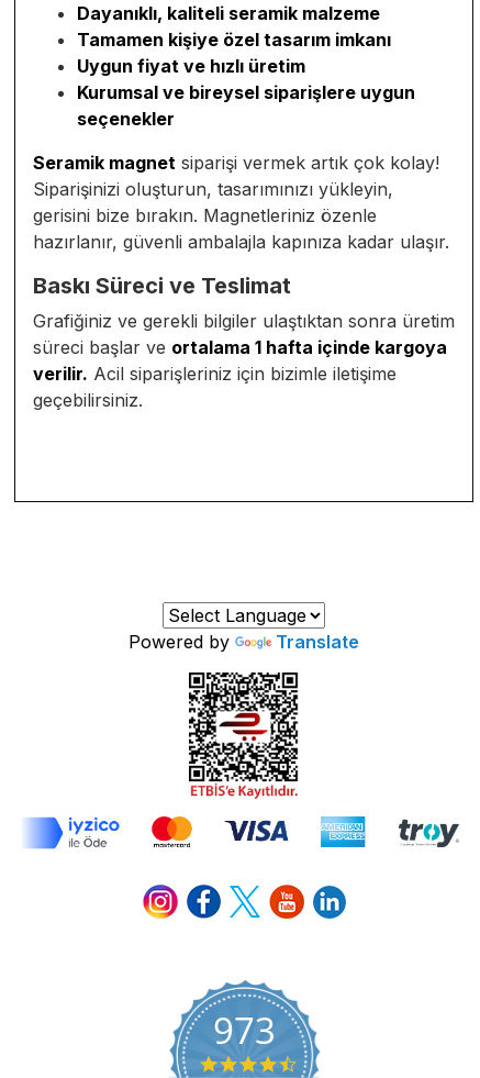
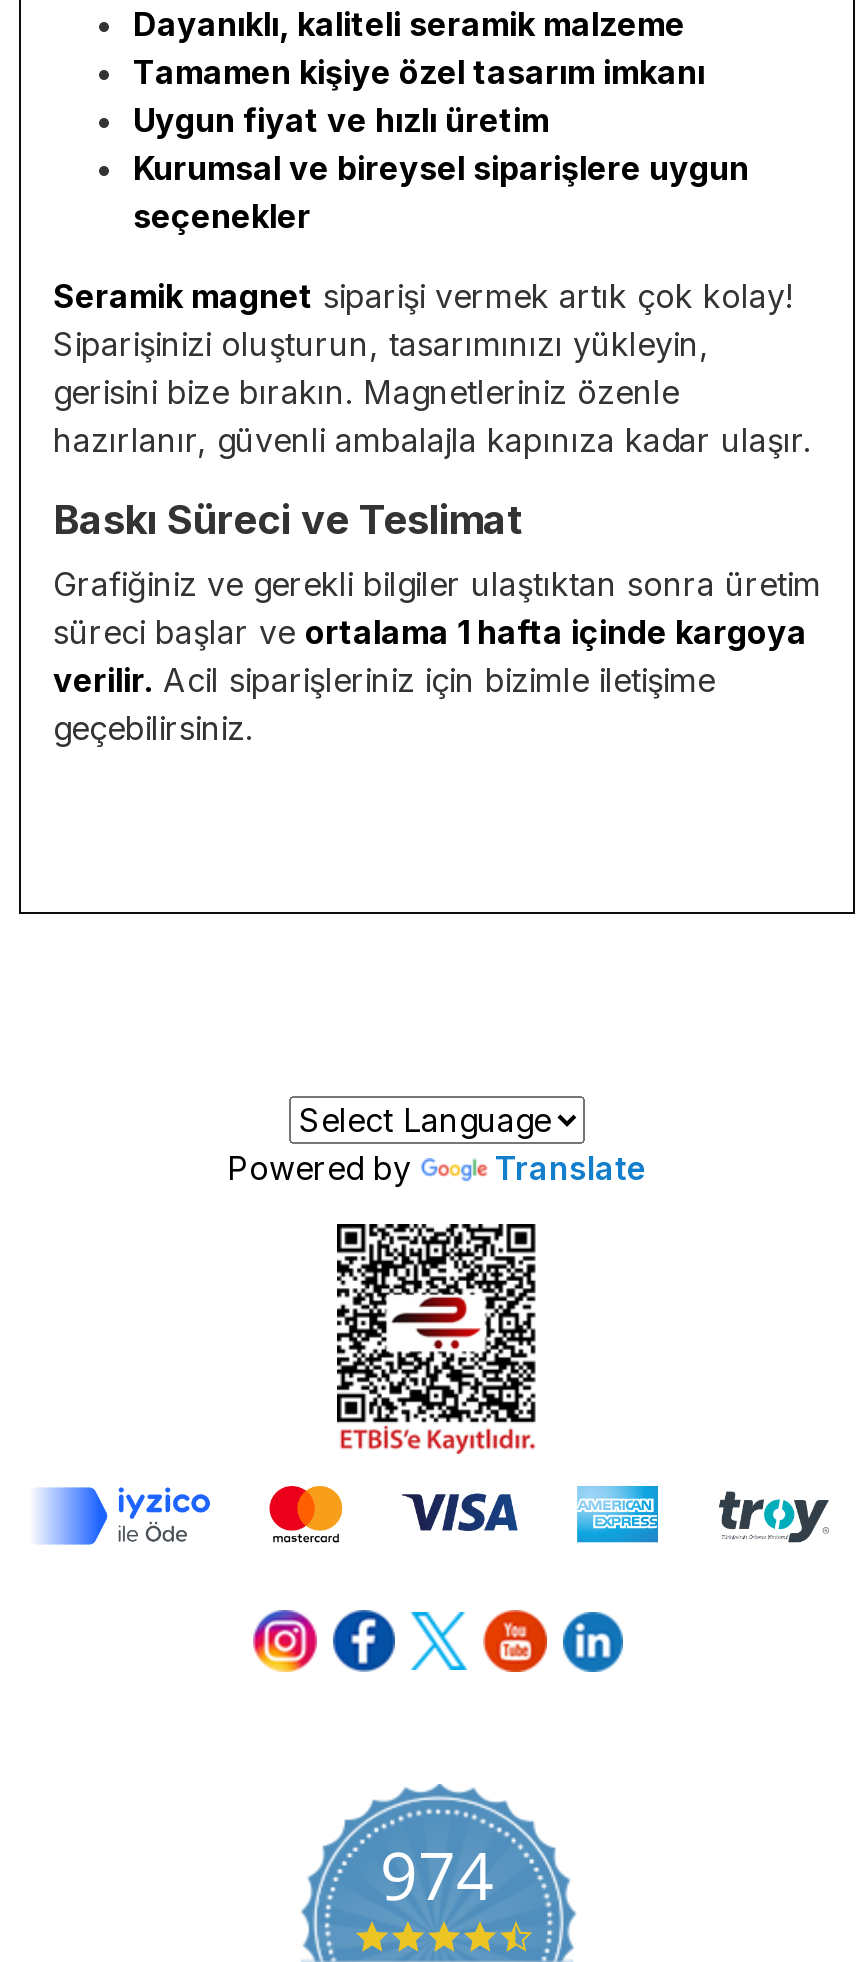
- 973
+ 974
